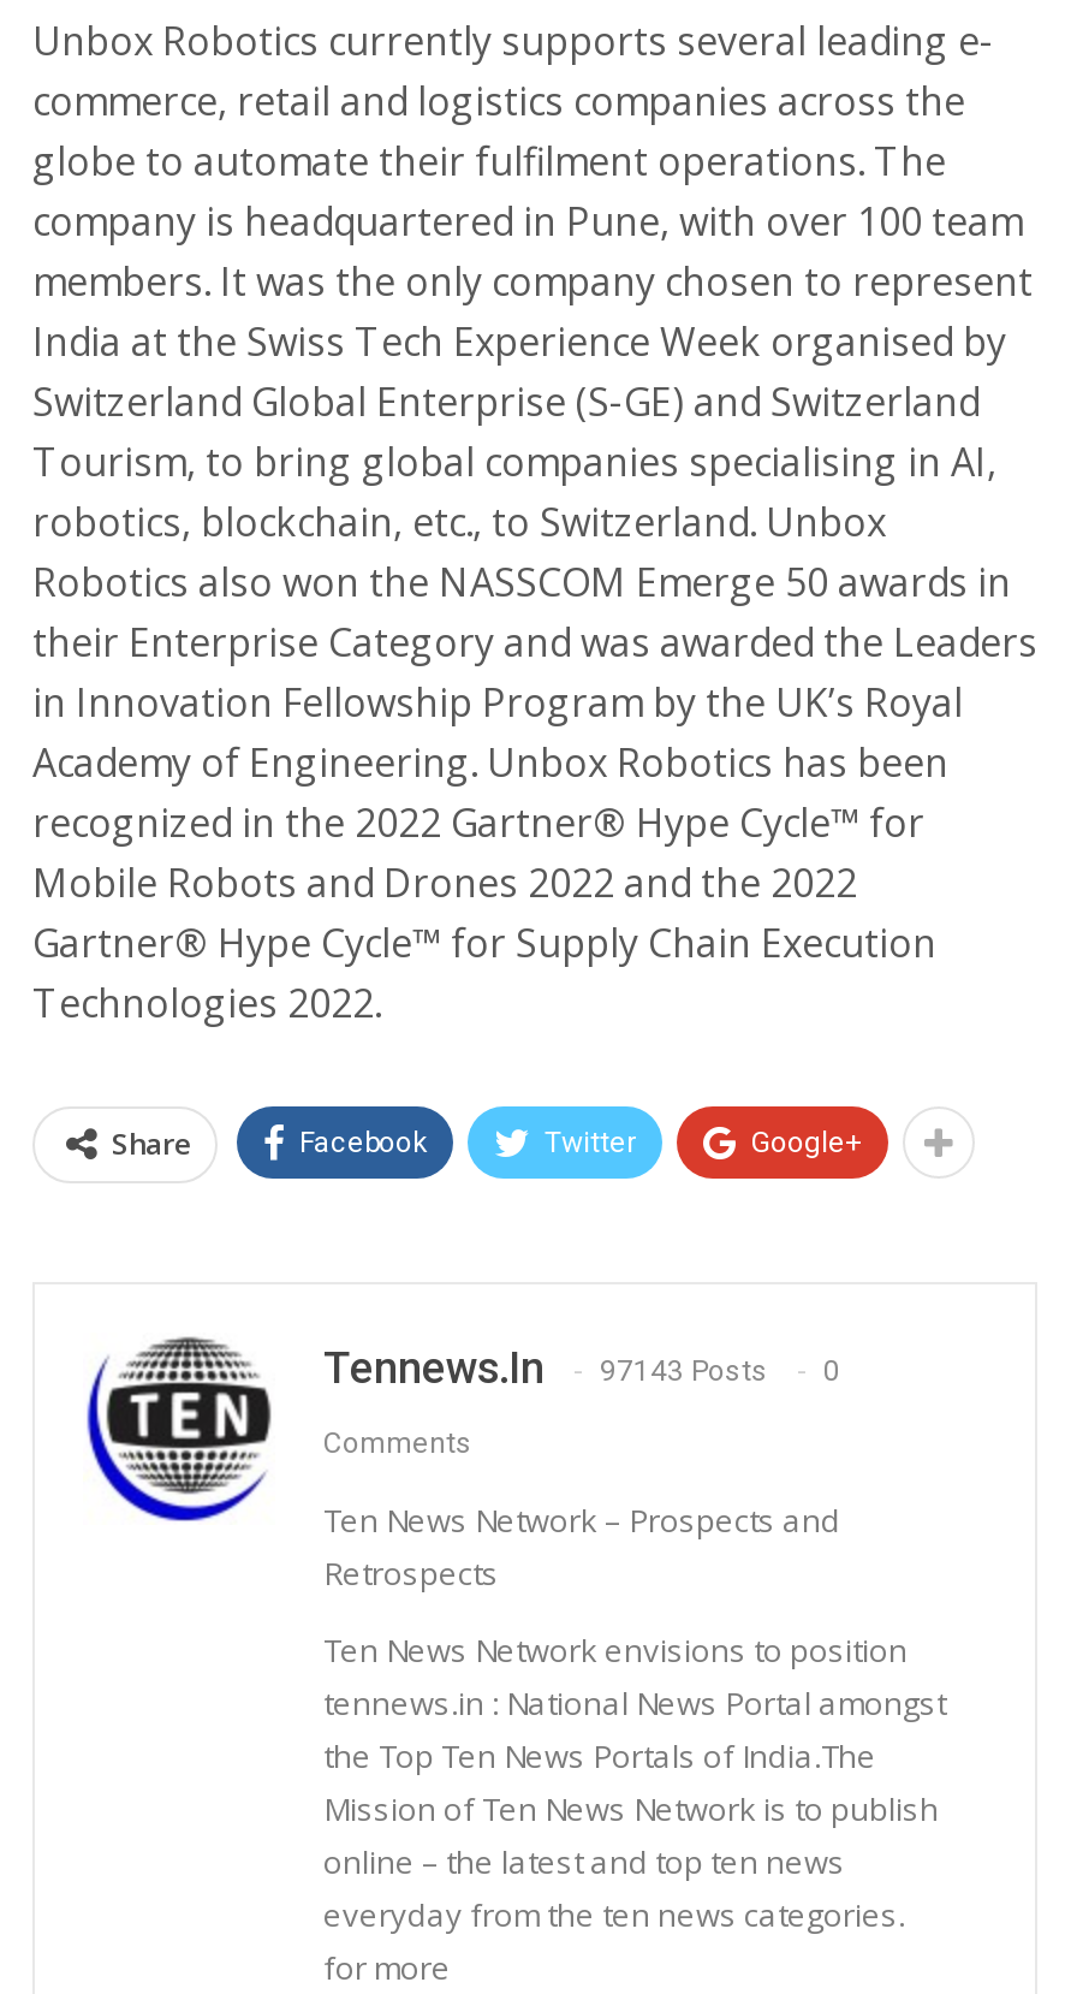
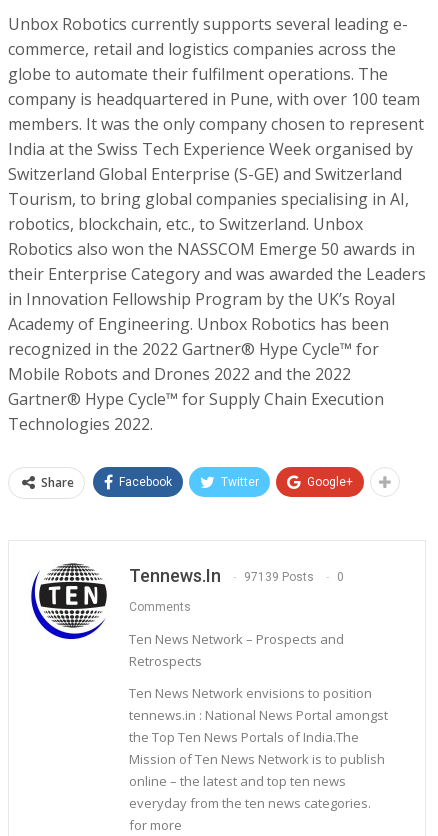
- Tennews.in 97143 Posts 0
+ Tennews.in 97139 Posts 0
